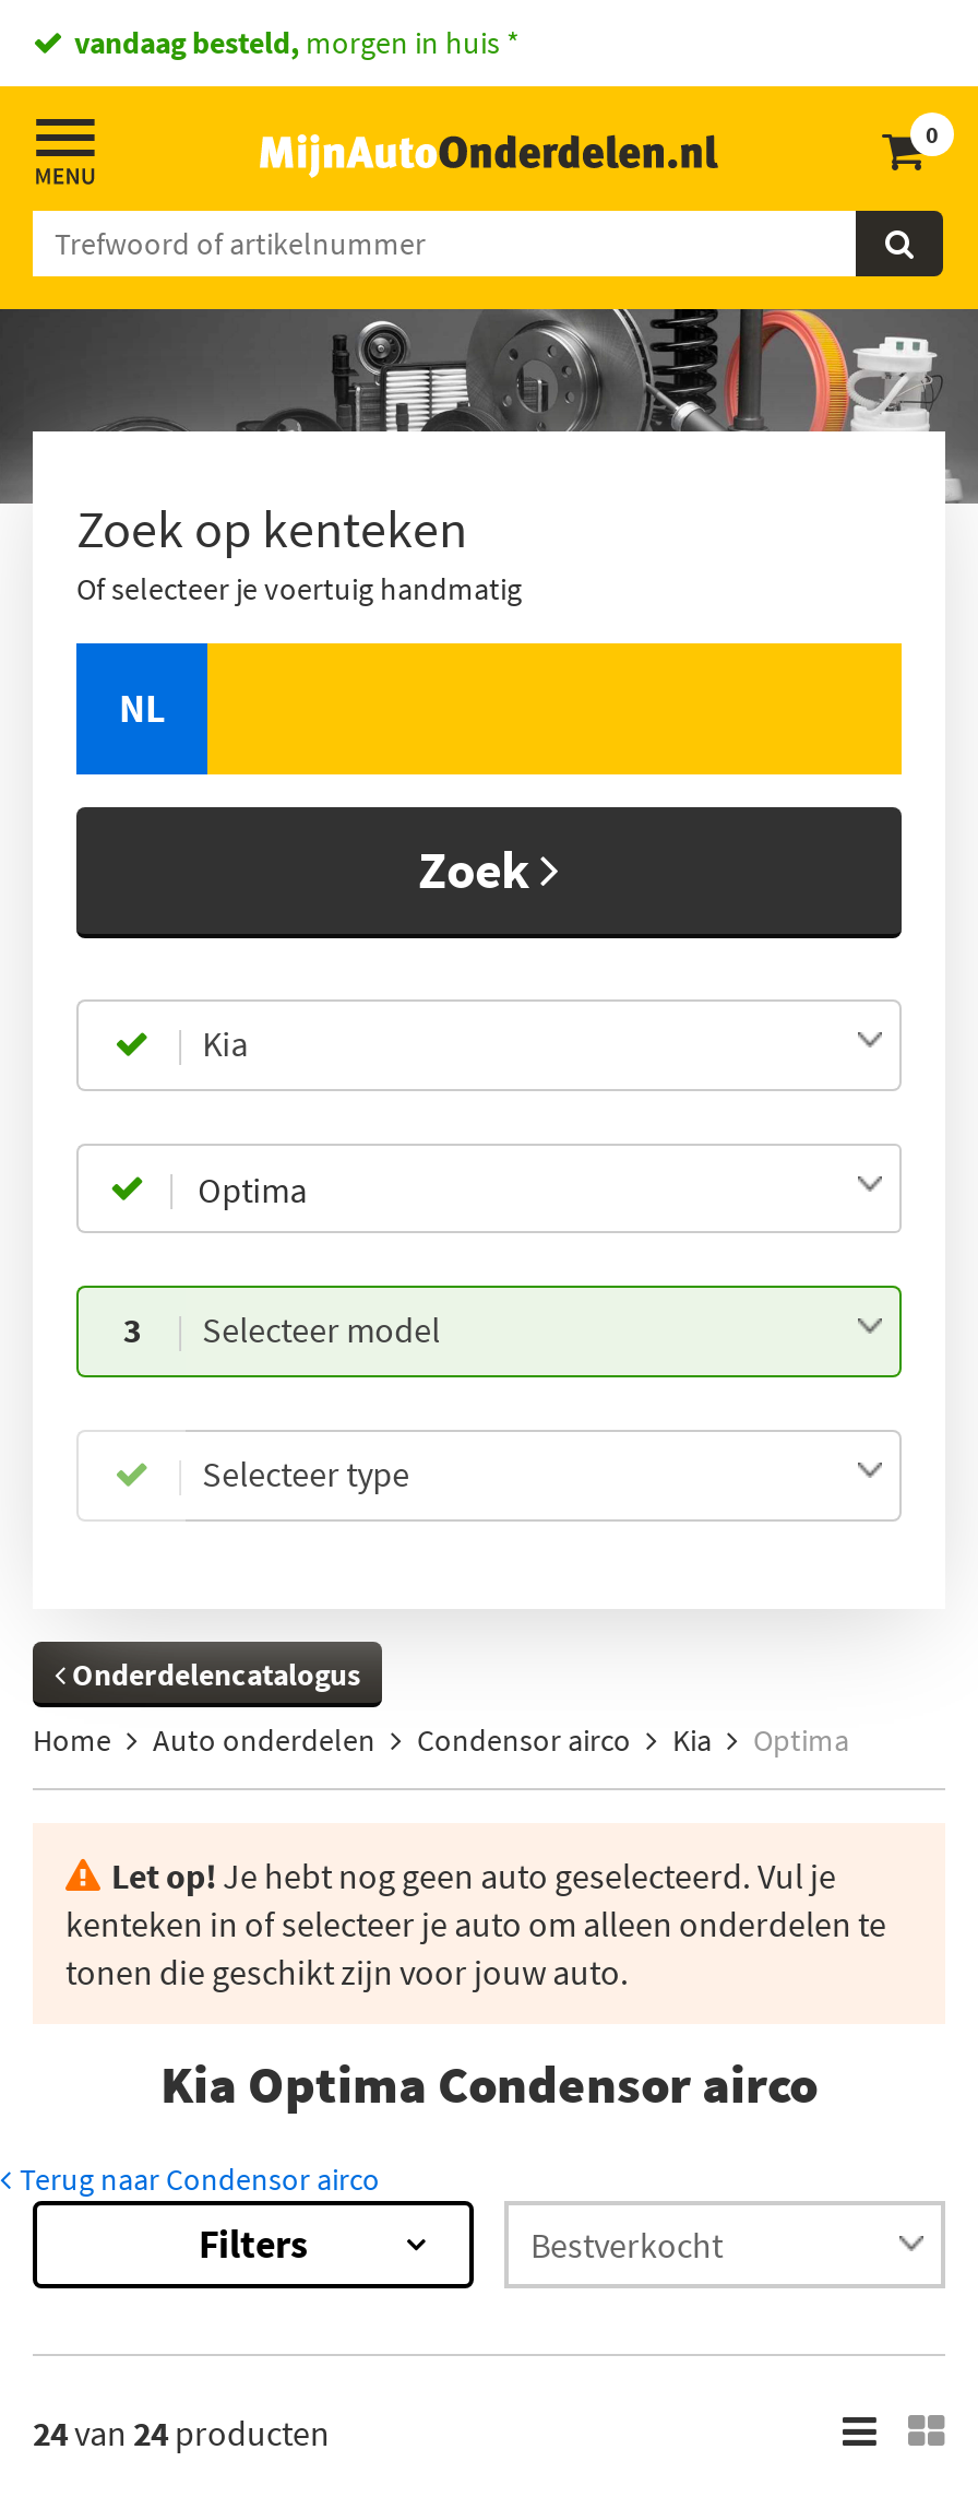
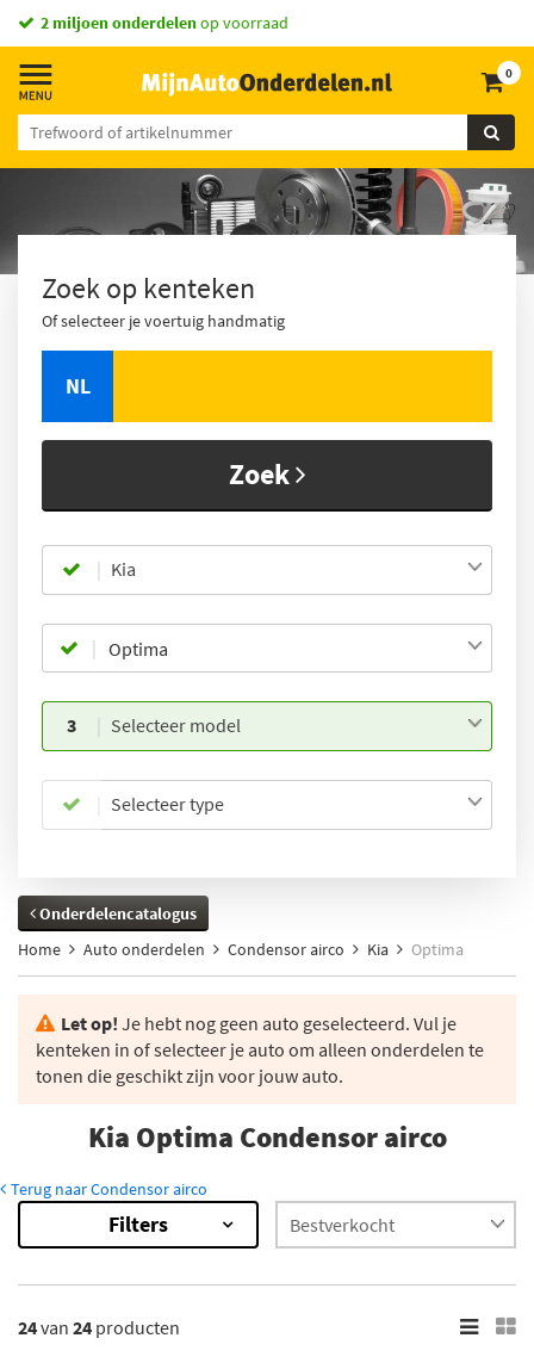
- vandaag besteld, morgen in huis *
+ 2 miljoen onderdelen op voorraad
